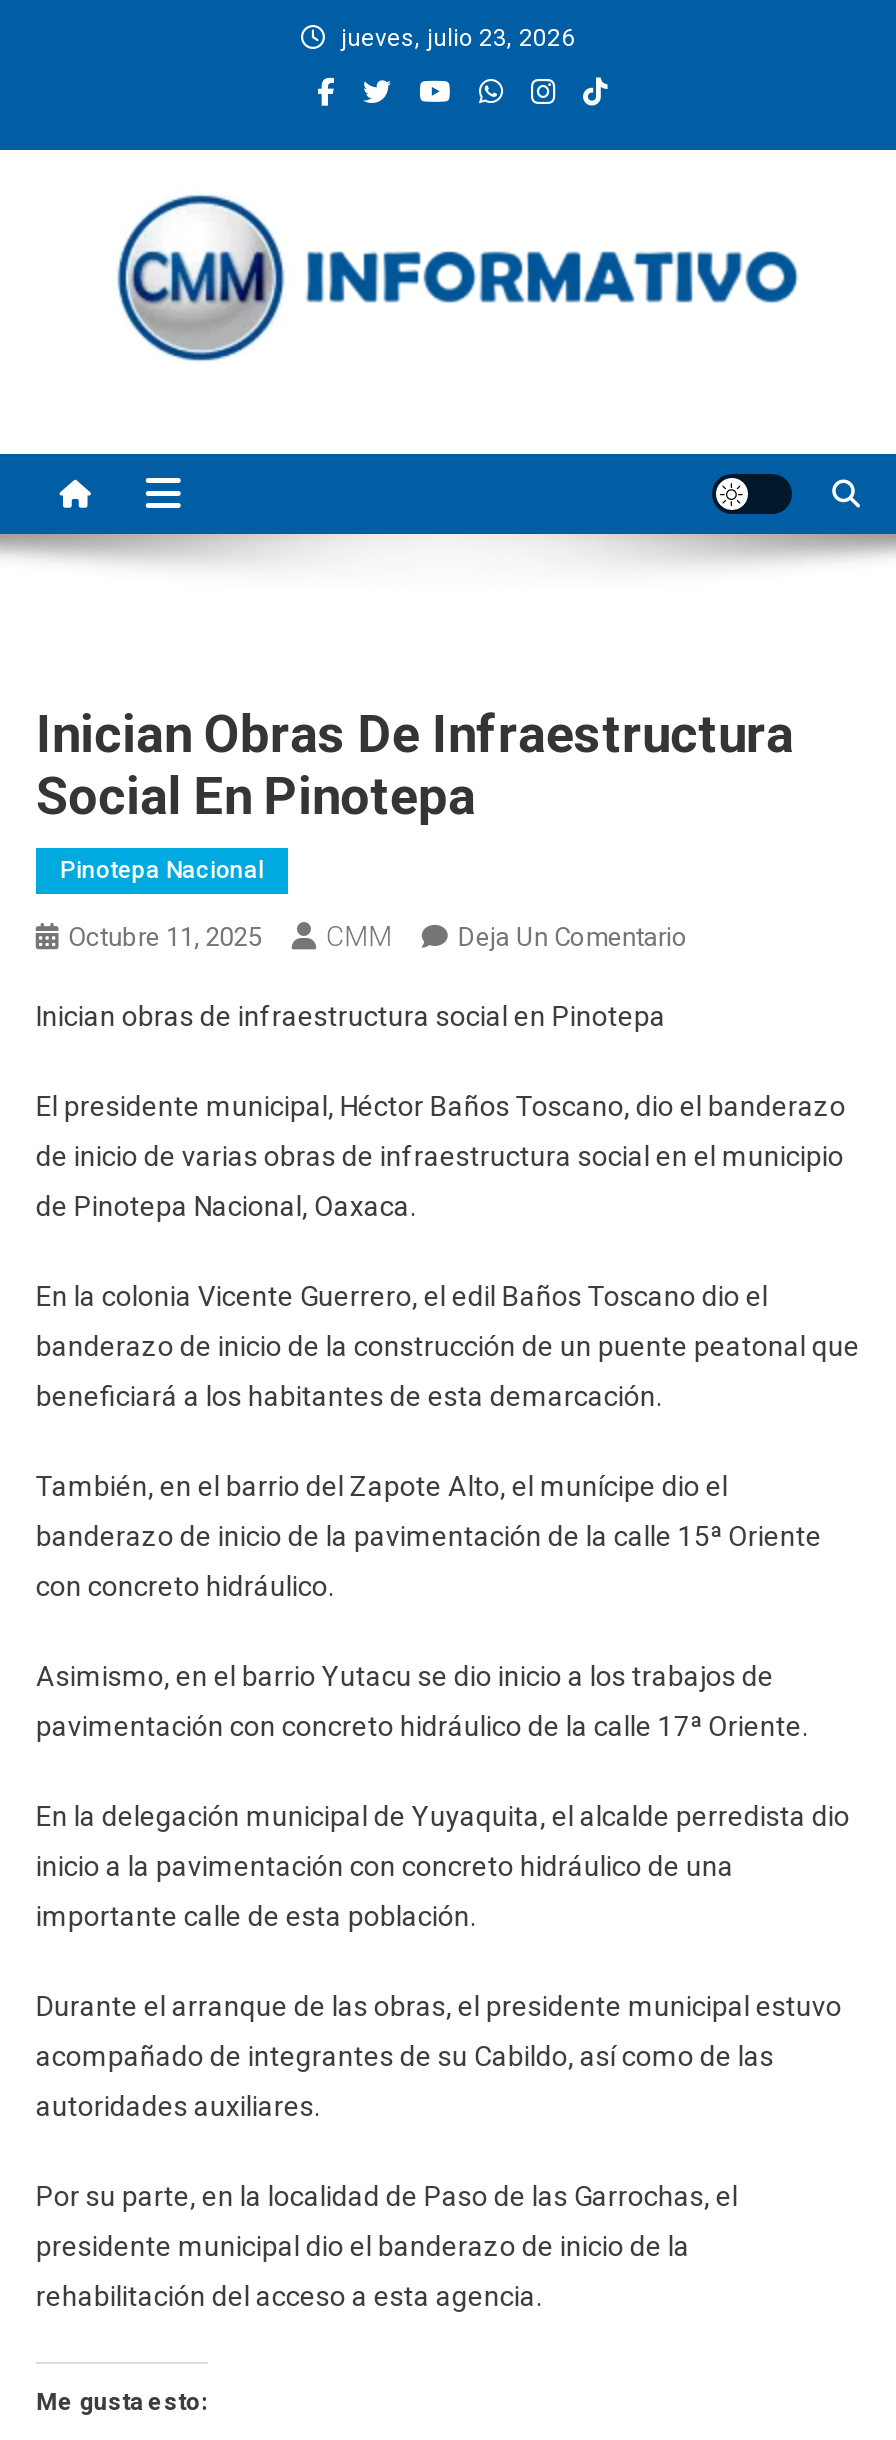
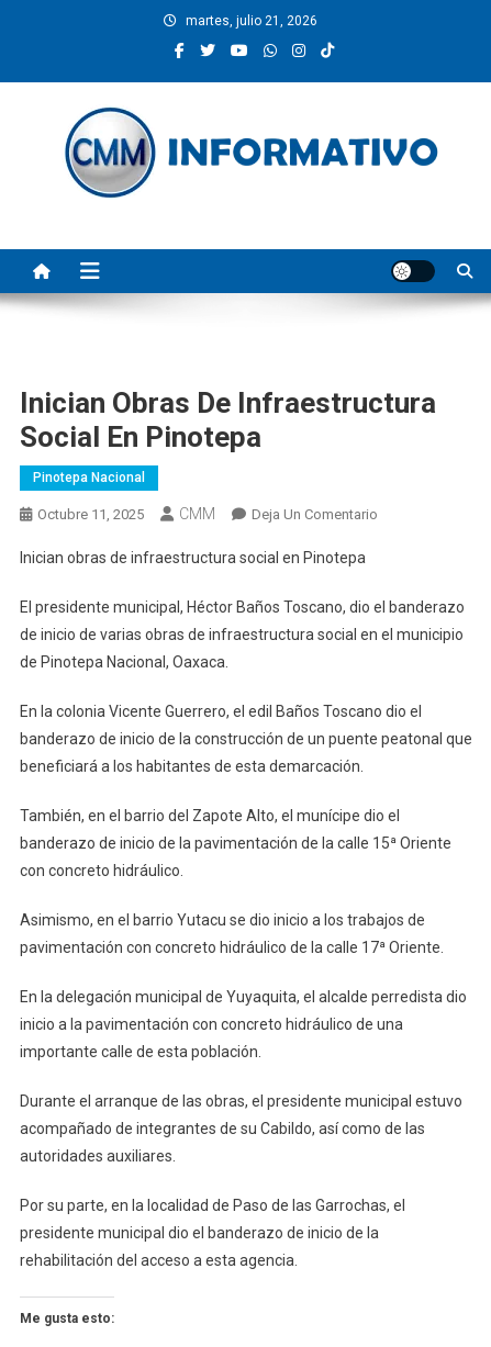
- jueves, julio 23, 2026
+ martes, julio 21, 2026
